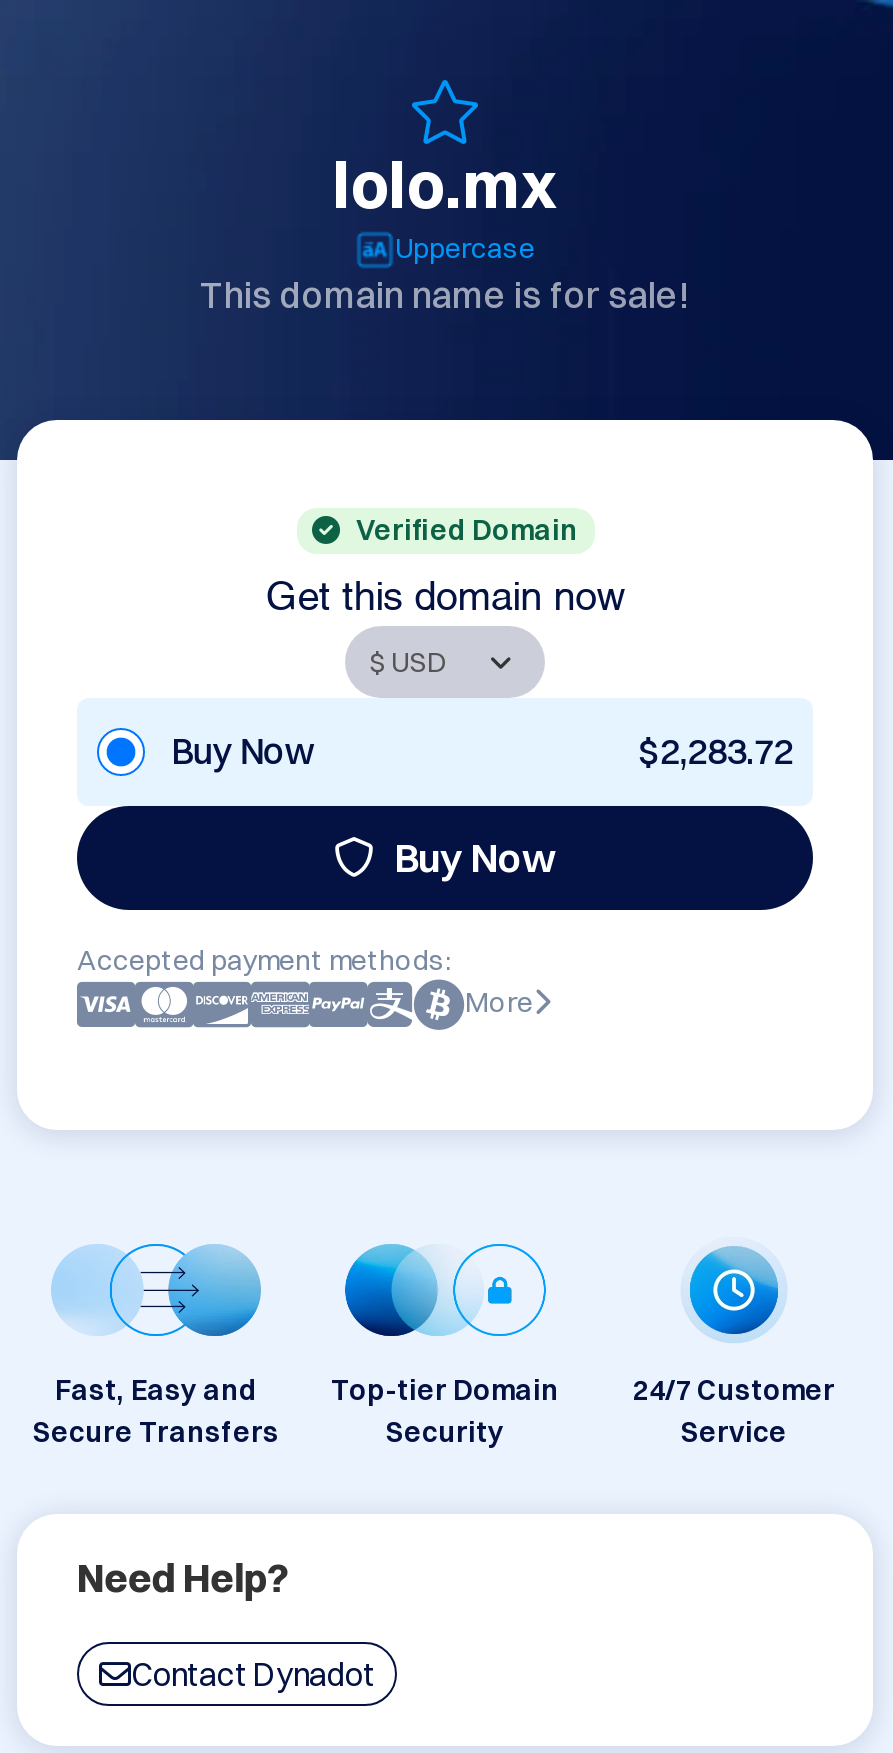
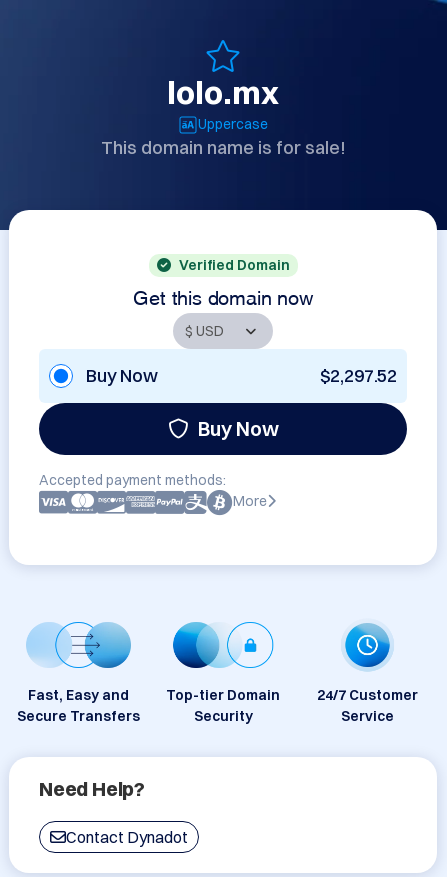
- $2,283.72
+ $2,297.52
